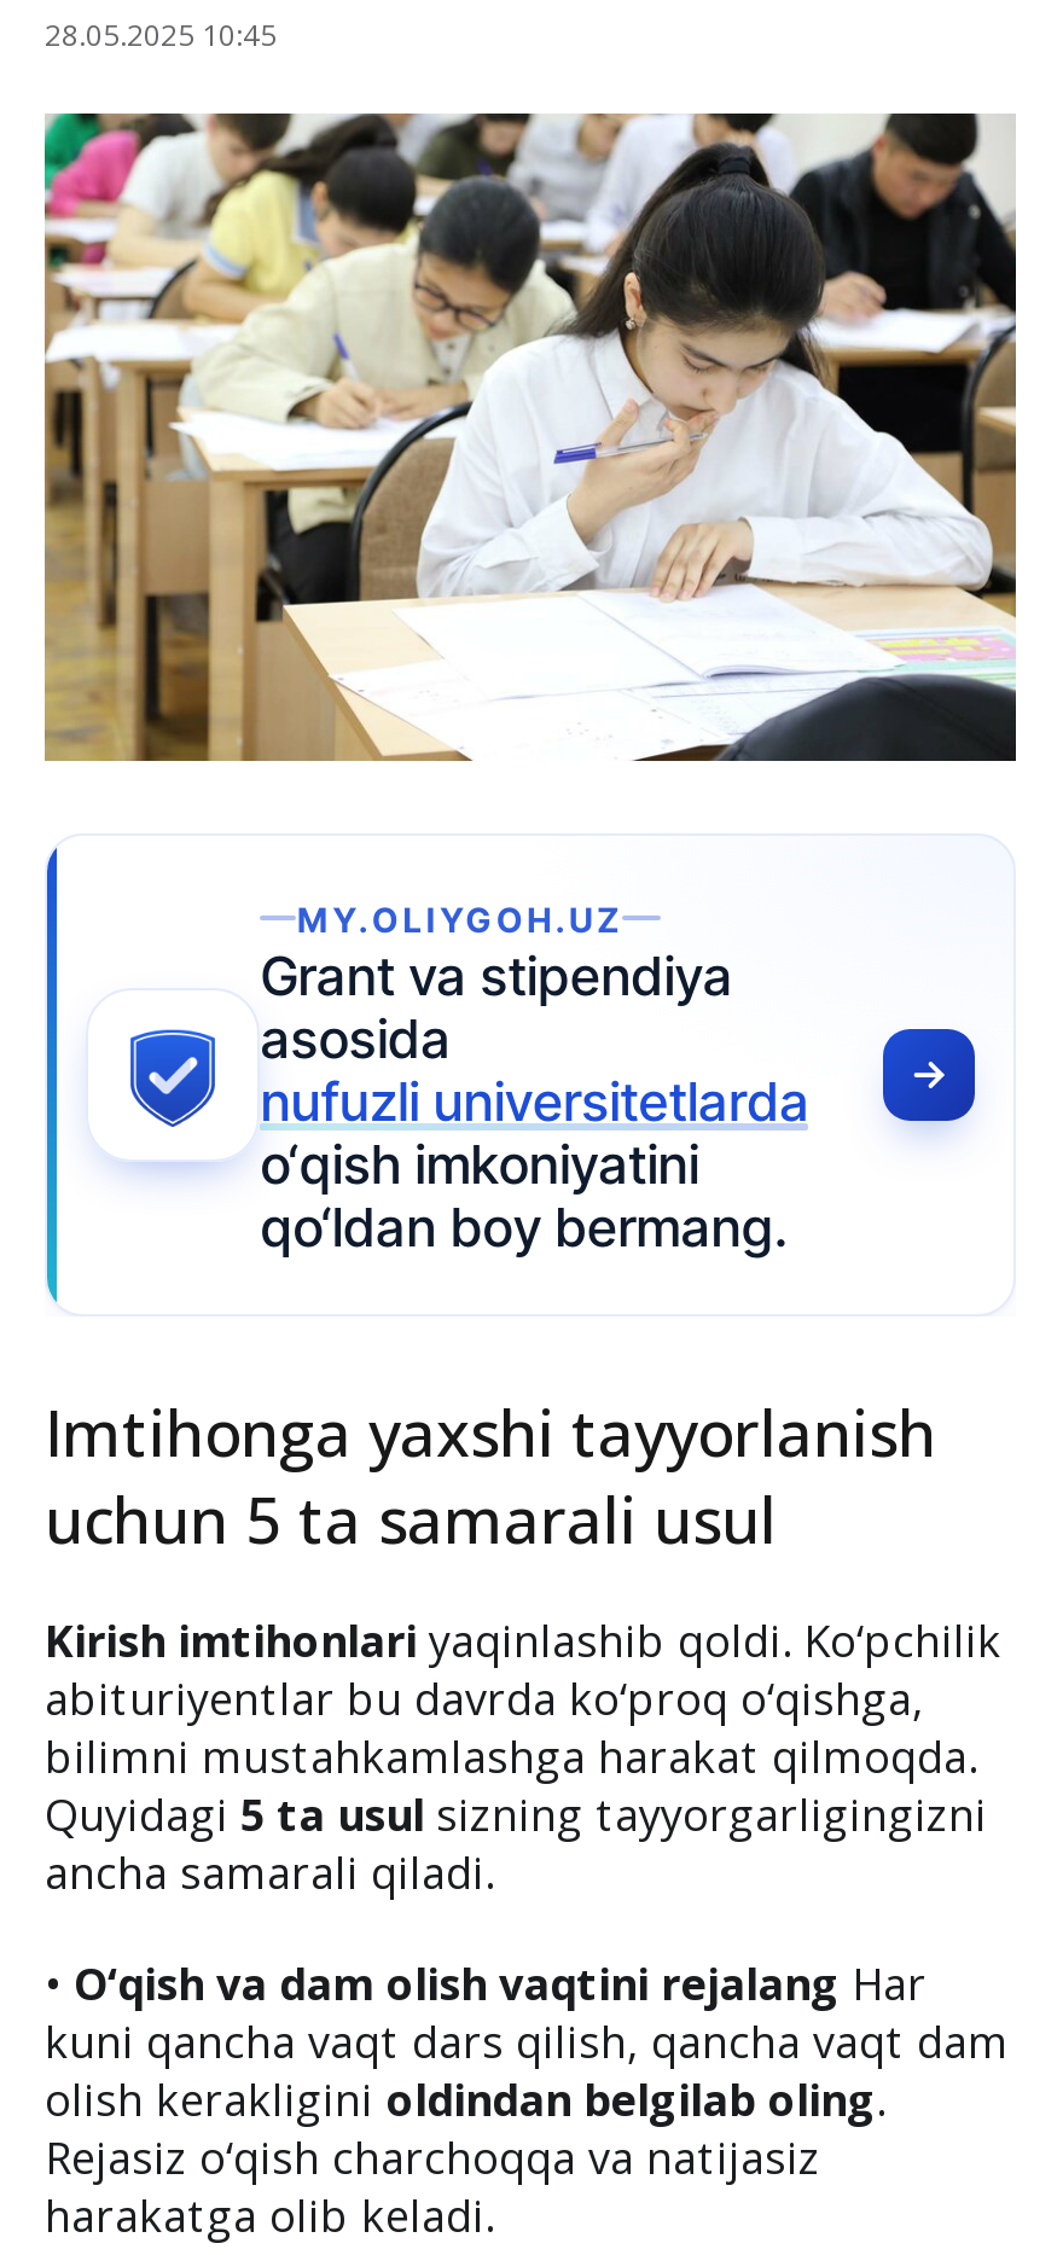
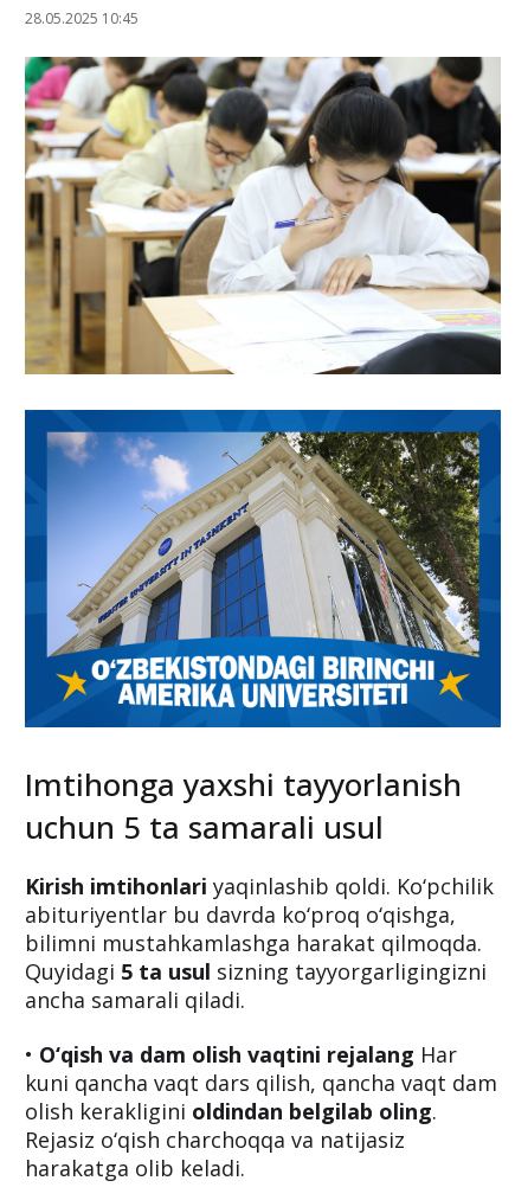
- [image]
+ [image]

- MY.OLIYGOH.UZ
- Grant va stipendiya
- asosida
- nufuzli universitetlarda
- o‘qish imkoniyatini
- qo‘ldan boy bermang.
